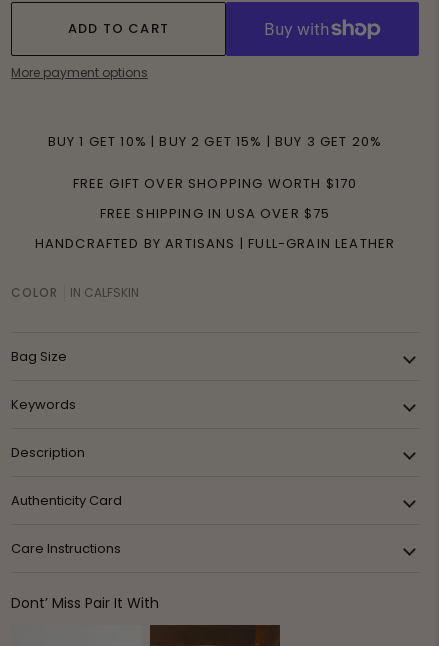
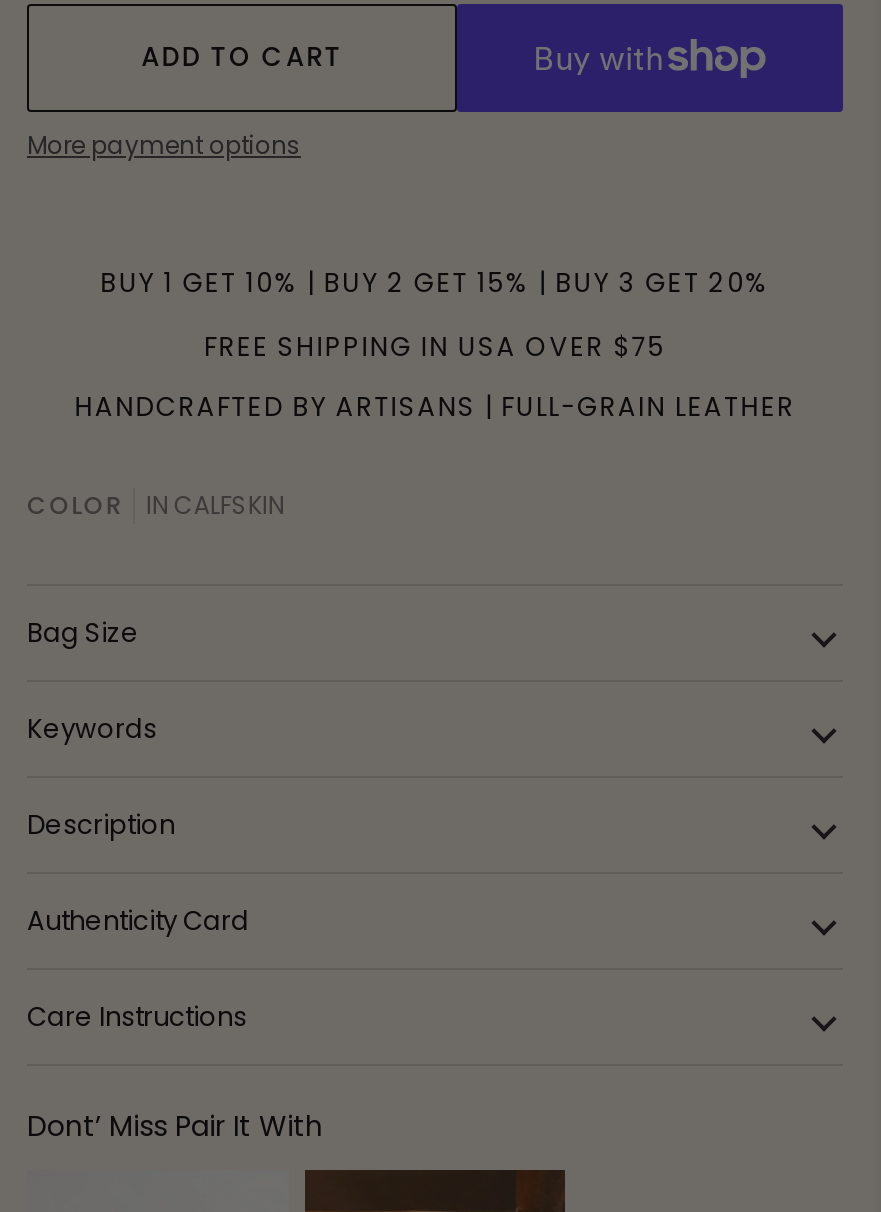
- FREE GIFT OVER SHOPPING WORTH $170
